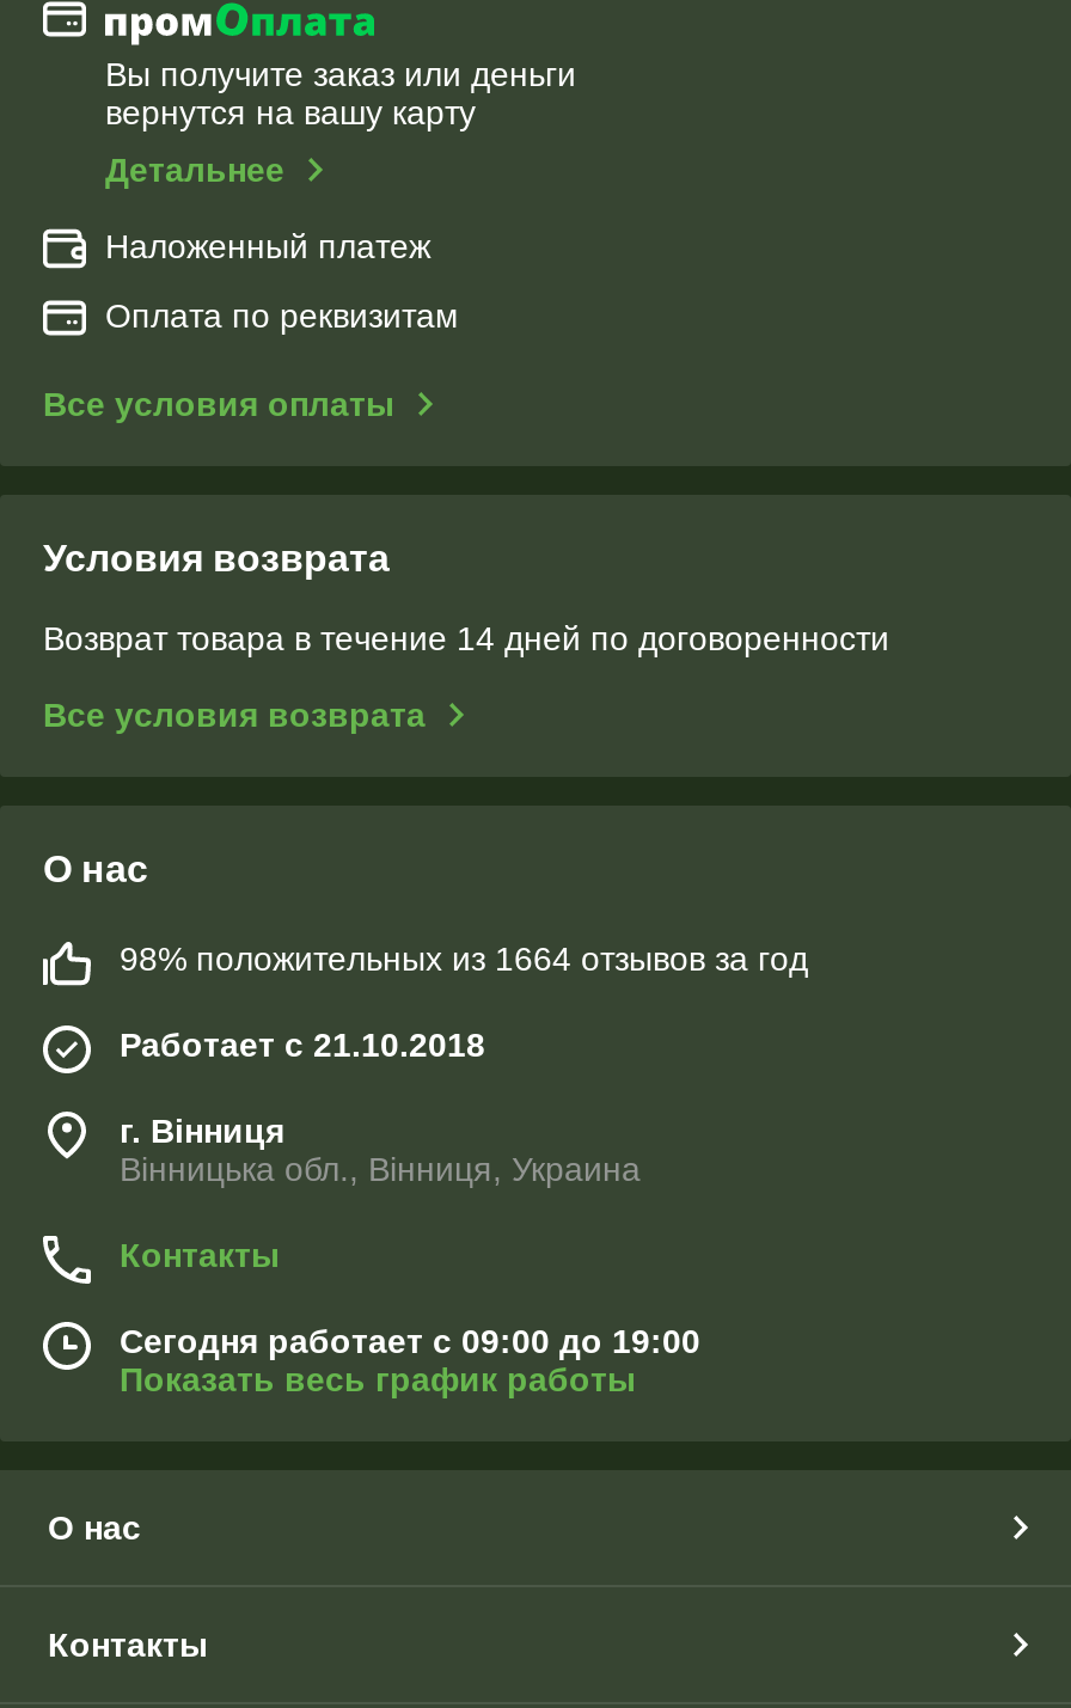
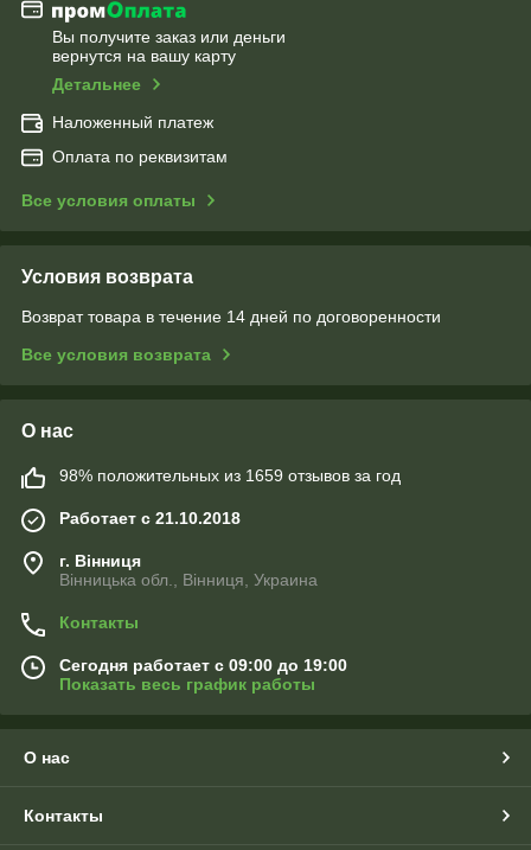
- 98% положительных из 1664 отзывов за год
+ 98% положительных из 1659 отзывов за год
